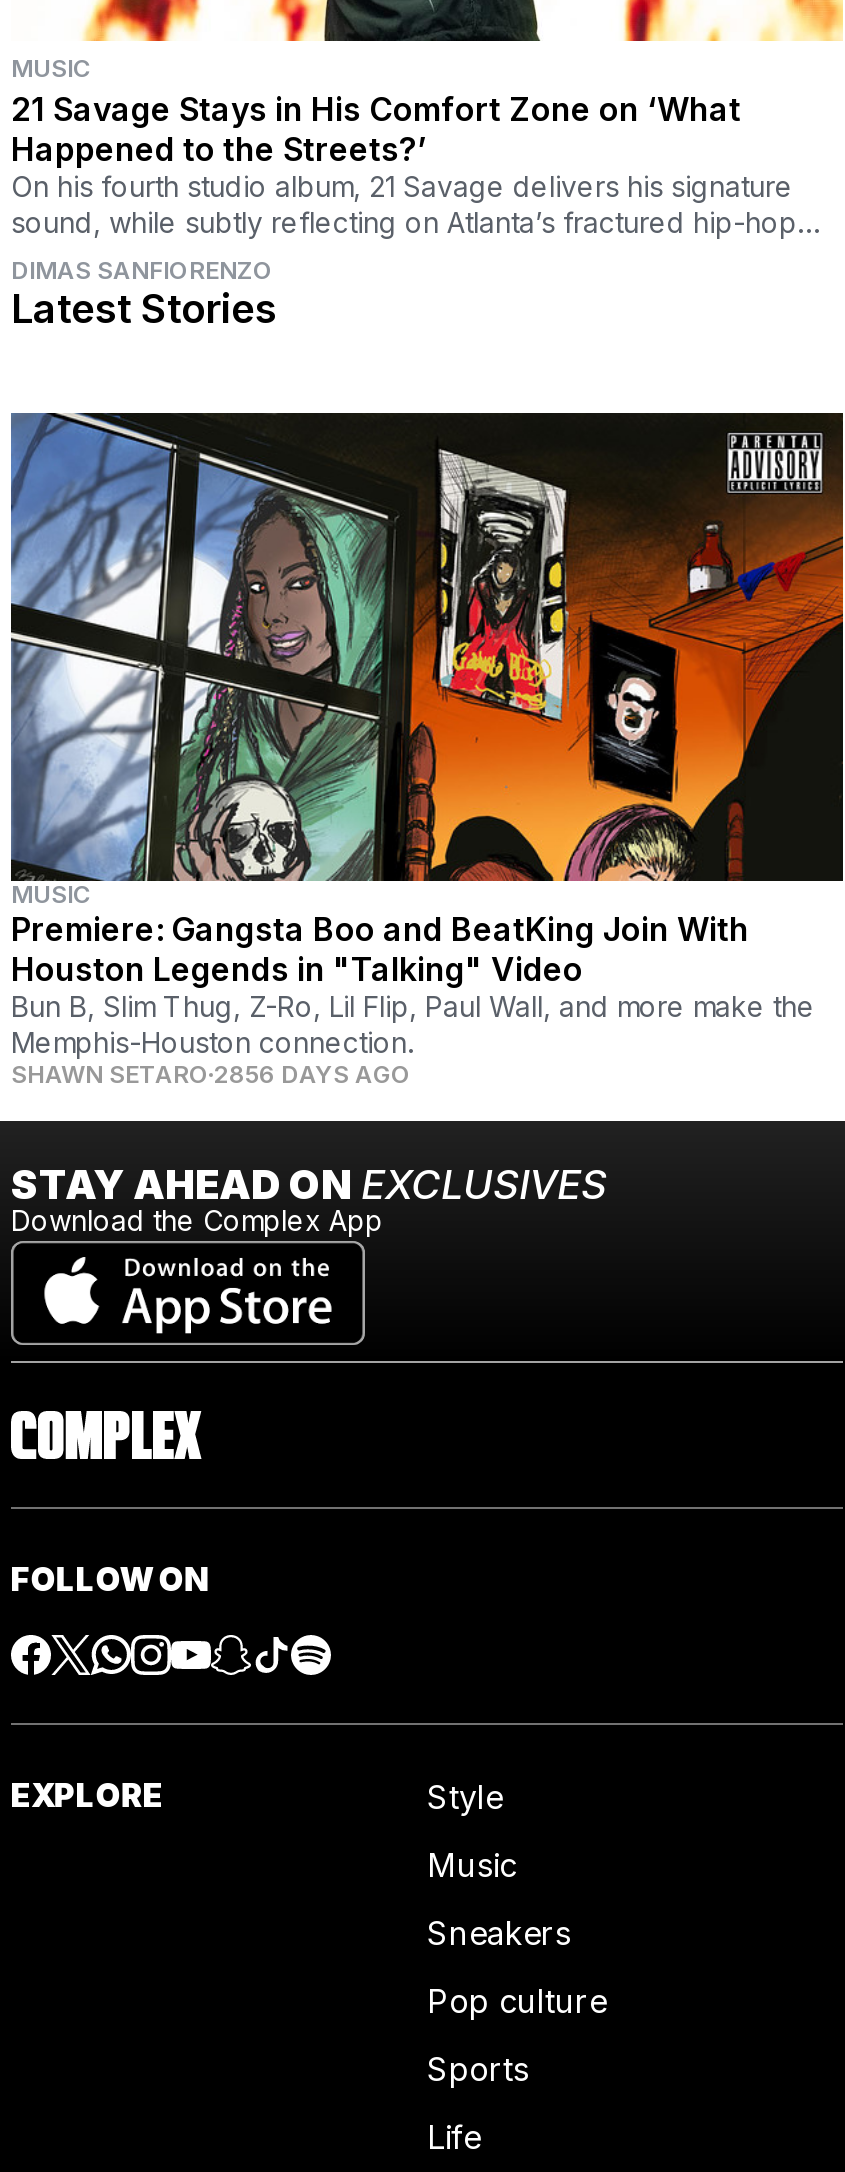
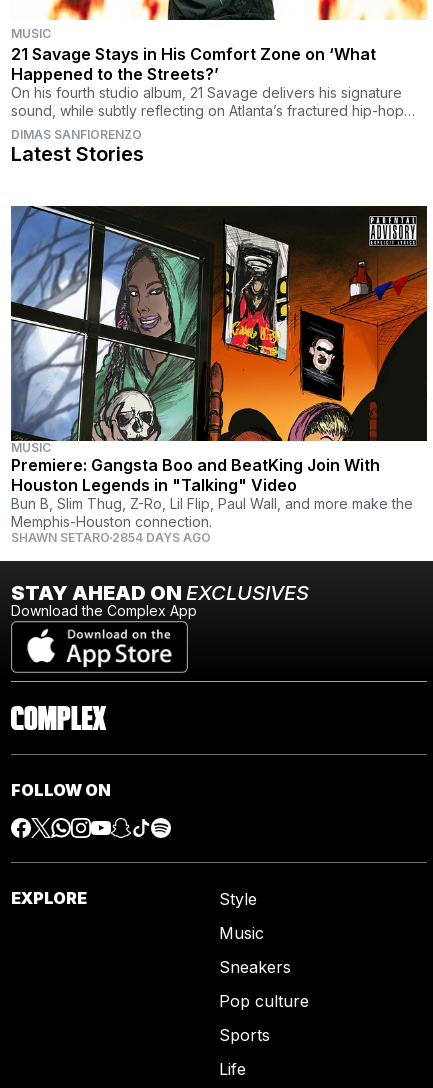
- SHAWN SETARO 2856 DAYS AGO
+ SHAWN SETARO 2854 DAYS AGO
